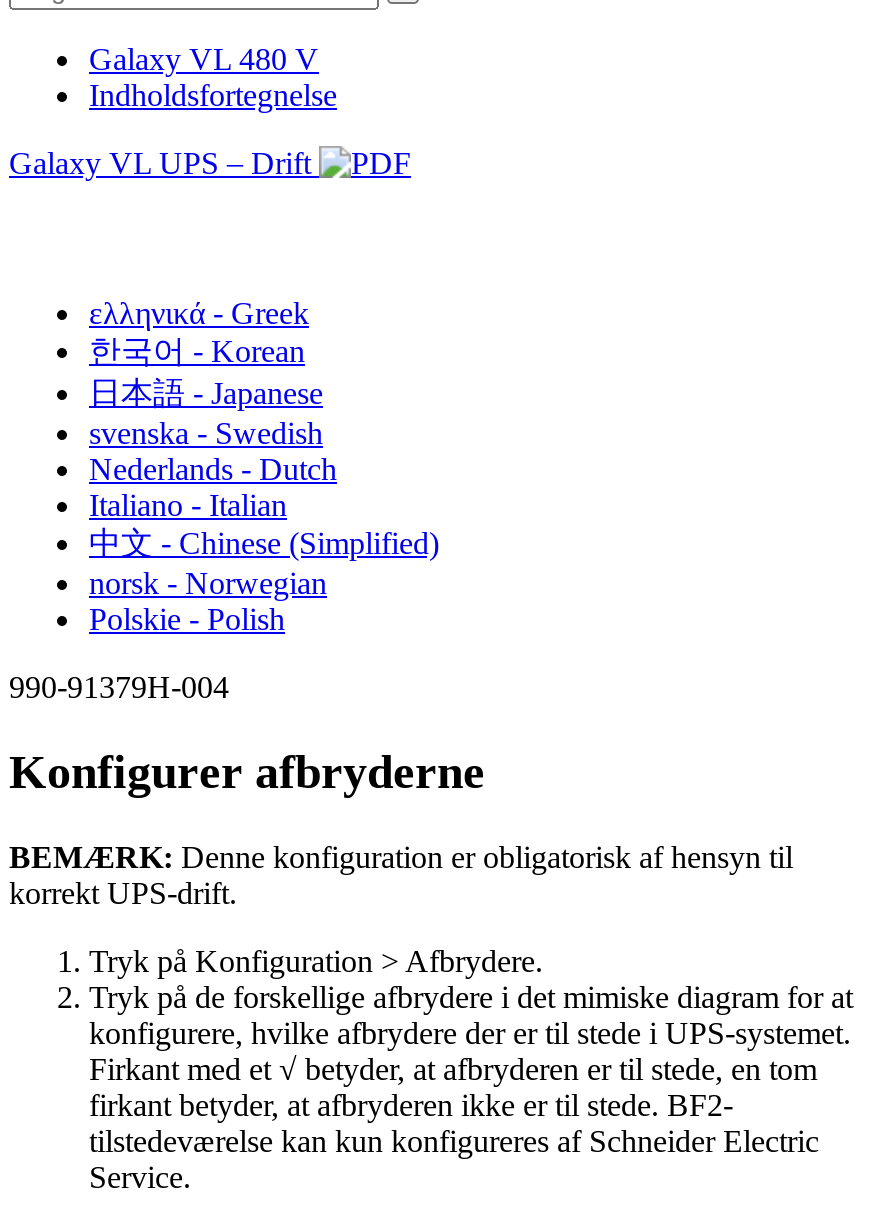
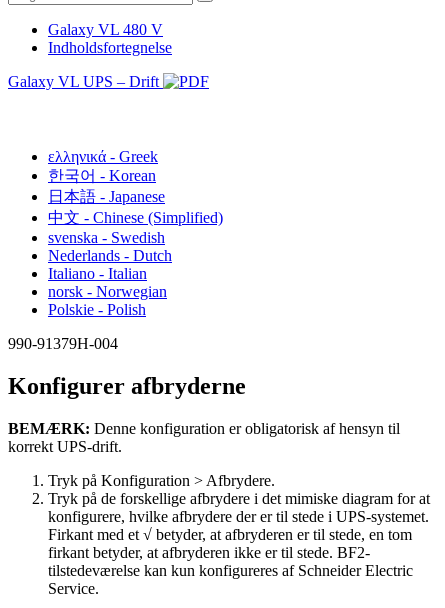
moved down: svenska - Swedish | Nederlands - Dutch | Italiano - Italian

moved up: 中文 - Chinese (Simplified)
